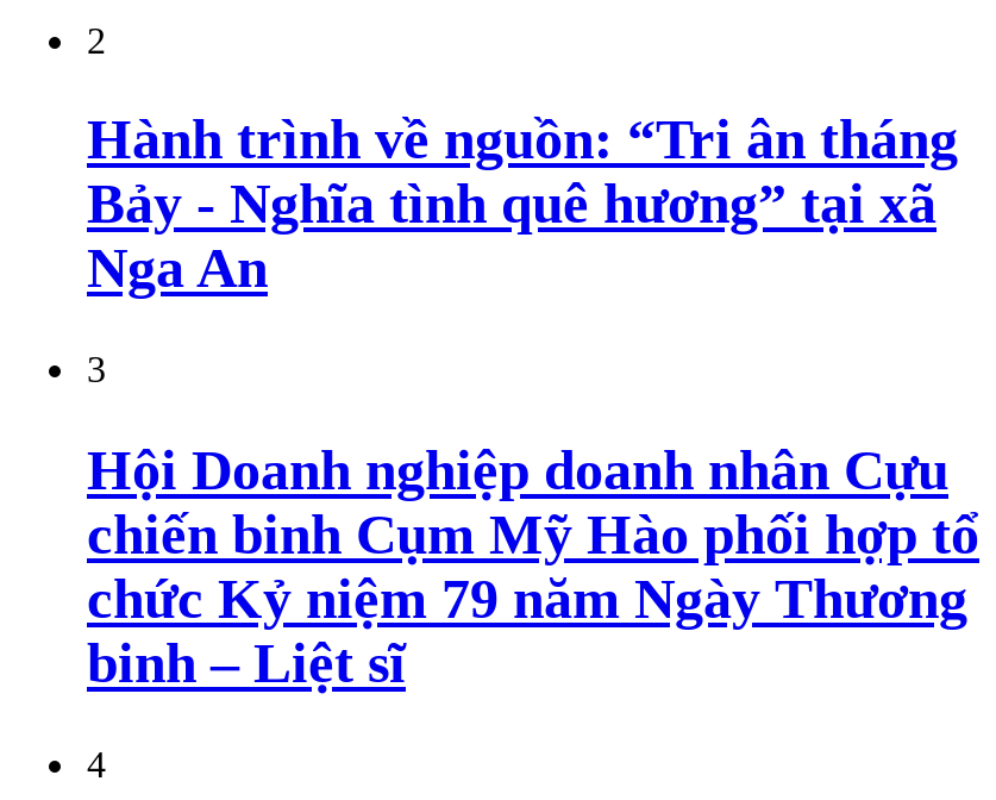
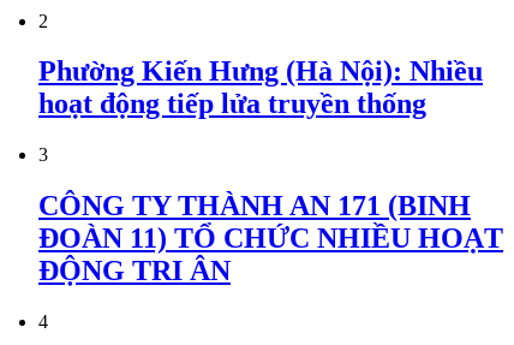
- Hành trình về nguồn: “Tri ân tháng
- Bảy - Nghĩa tình quê hương” tại xã
- Nga An
+ Phường Kiến Hưng (Hà Nội): Nhiều
+ hoạt động tiếp lửa truyền thống

- Hội Doanh nghiệp doanh nhân Cựu
- chiến binh Cụm Mỹ Hào phối hợp tổ
- chức Kỷ niệm 79 năm Ngày Thương
- binh – Liệt sĩ
+ CÔNG TY THÀNH AN 171 (BINH
+ ĐOÀN 11) TỔ CHỨC NHIỀU HOẠT
+ ĐỘNG TRI ÂN
